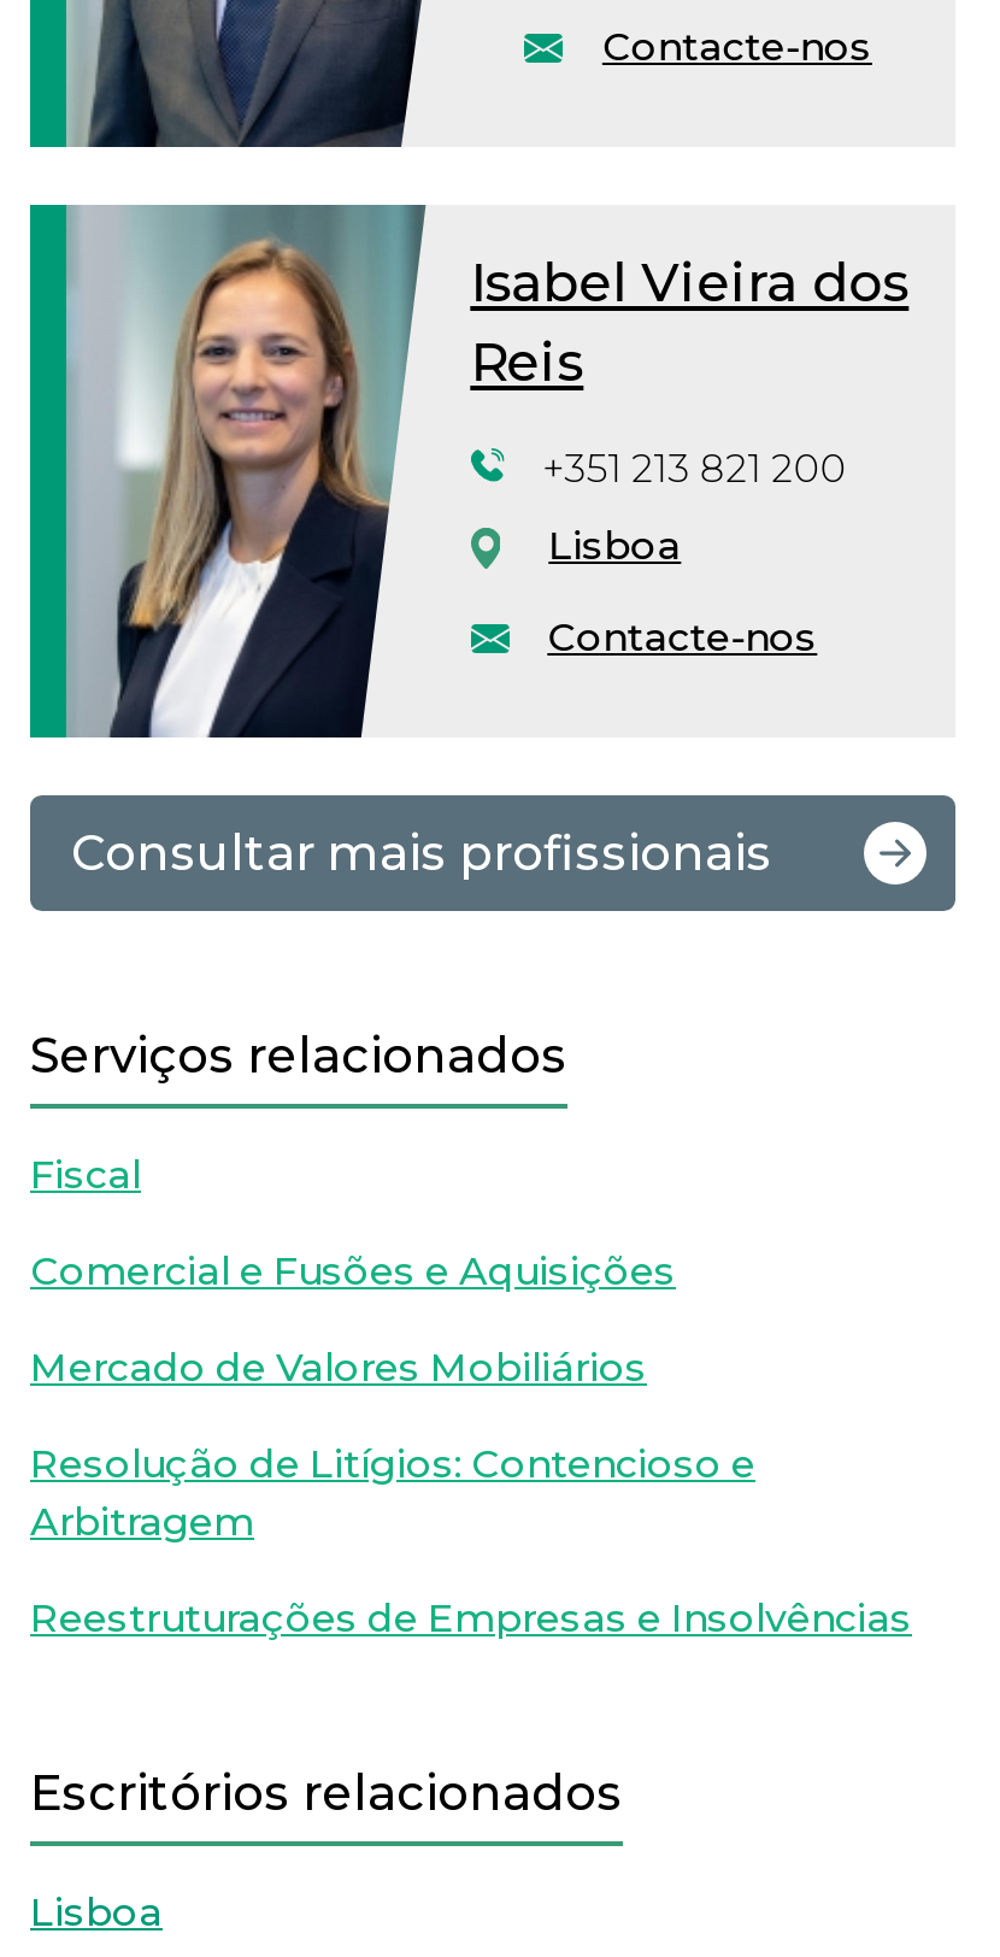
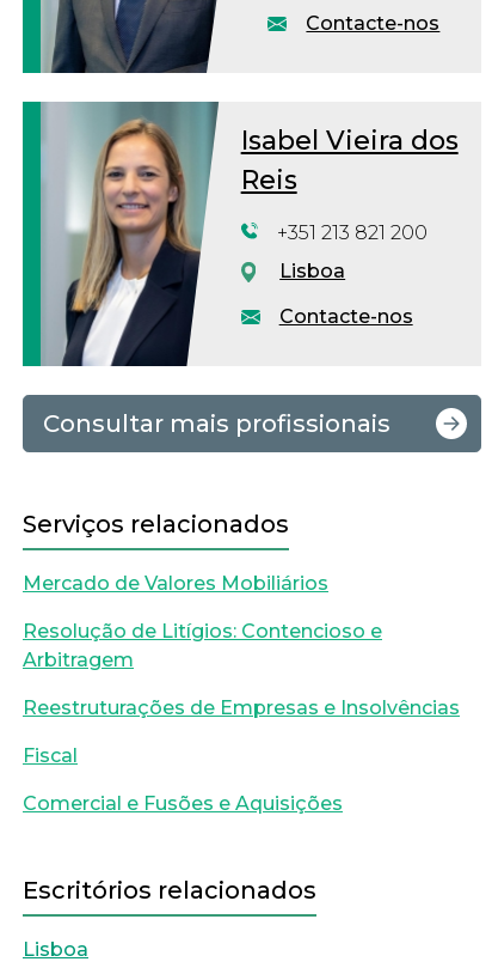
moved down: Fiscal | Comercial e Fusões e Aquisições

moved up: Mercado de Valores Mobiliários | Resolução de Litígios: Contencioso e | Arbitragem | Reestruturações de Empresas e Insolvências
